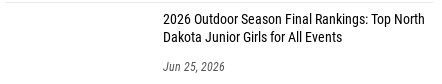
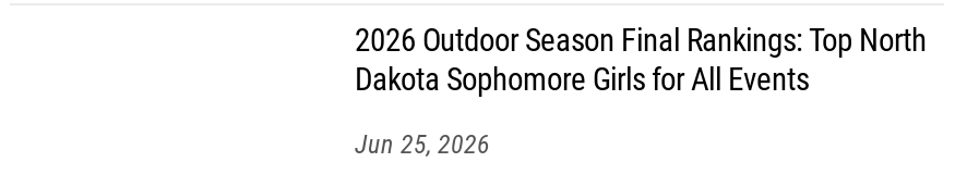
- Dakota Junior Girls for All Events
+ Dakota Sophomore Girls for All Events
